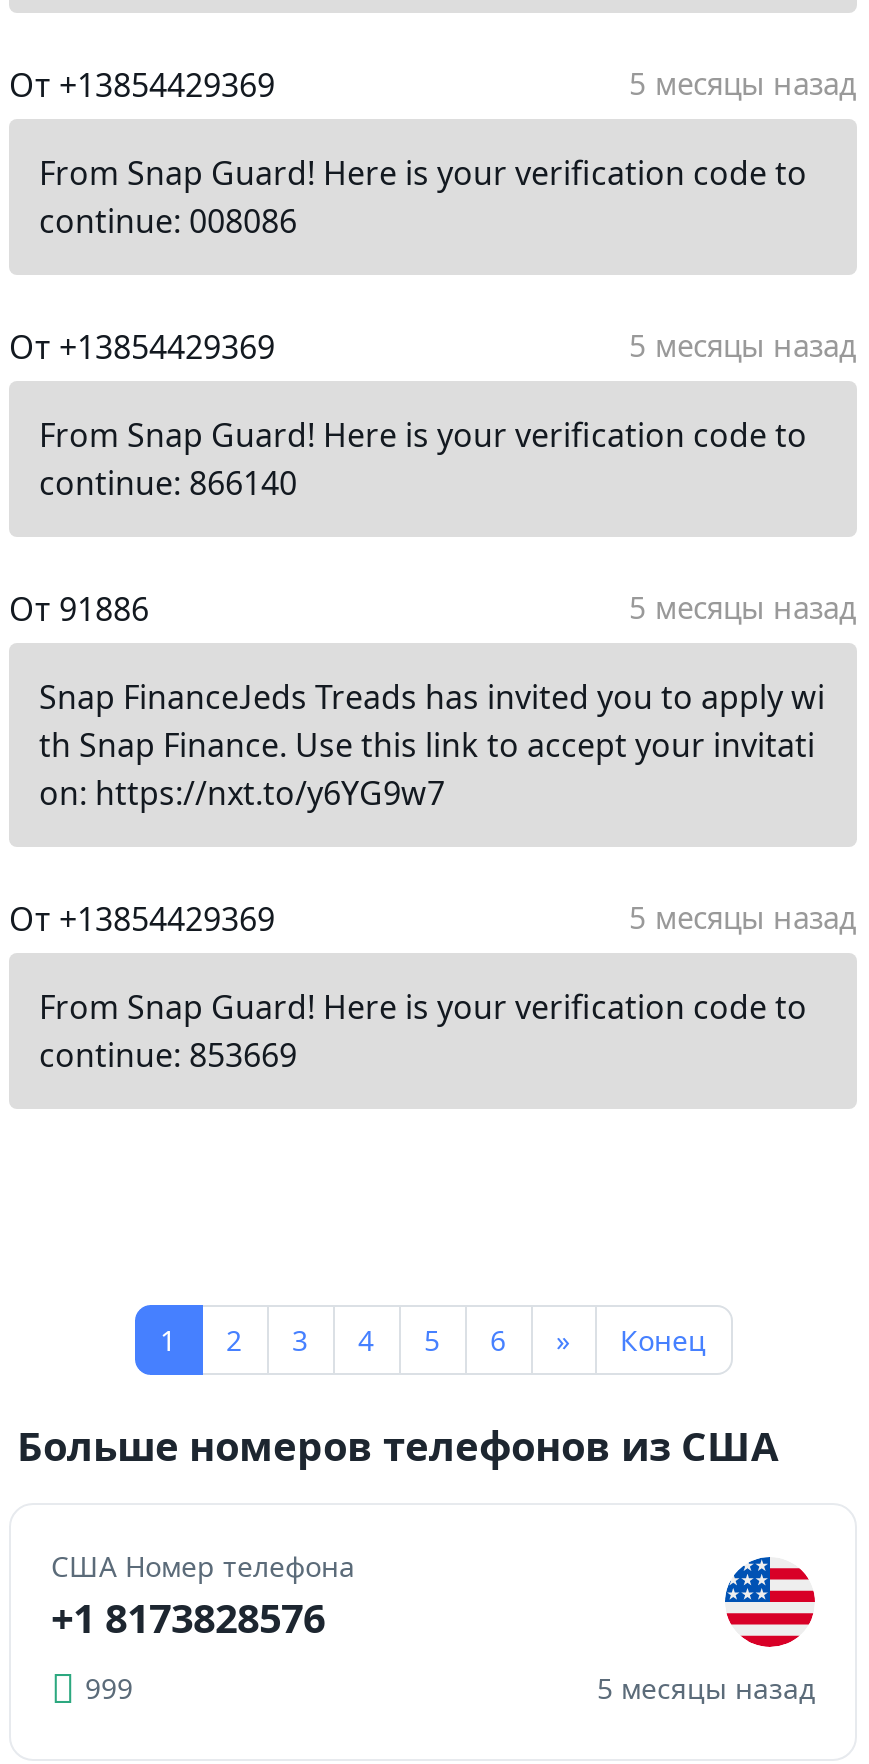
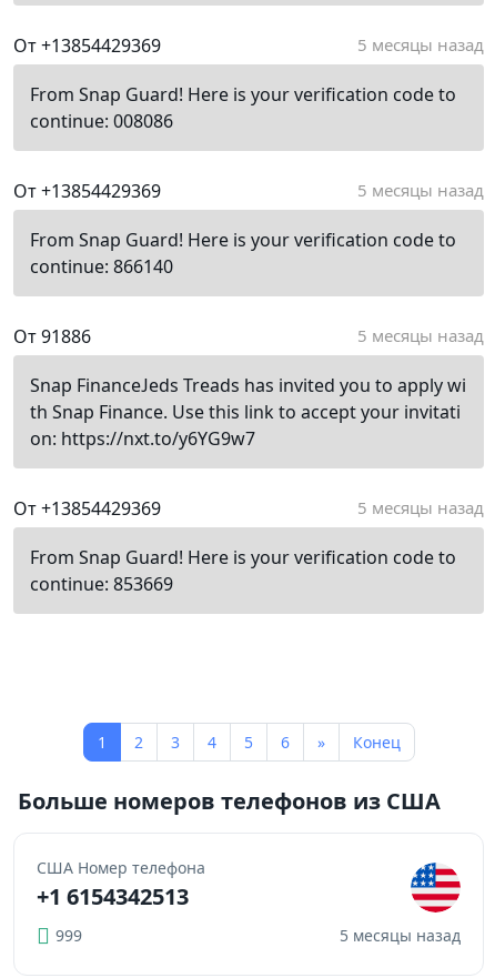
- +1 8173828576
+ +1 6154342513
